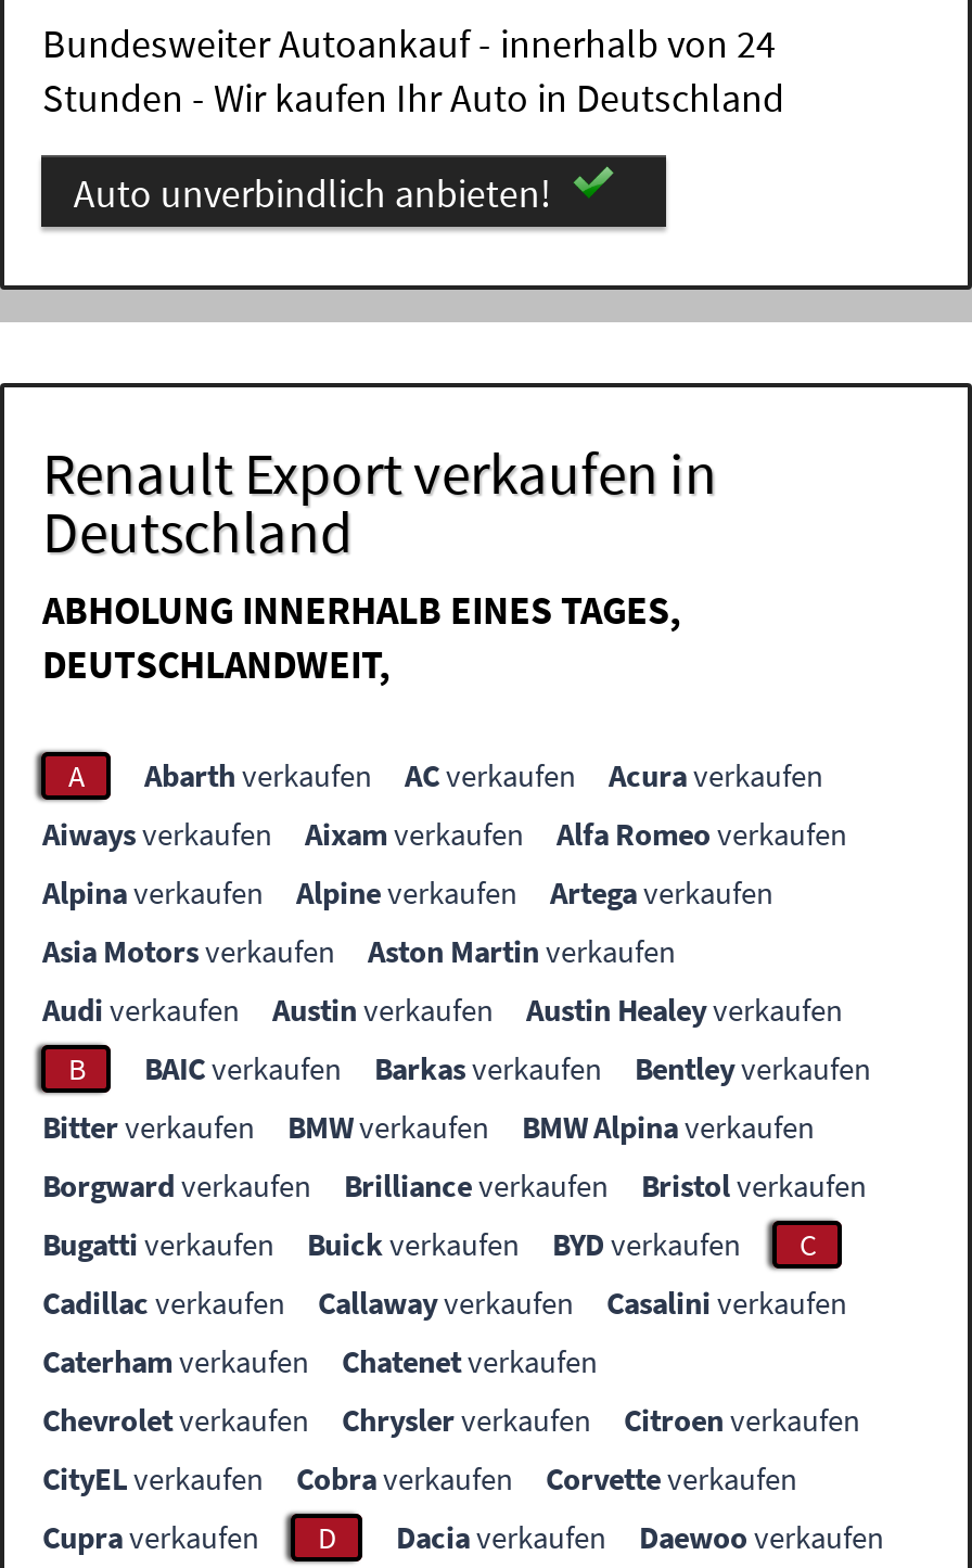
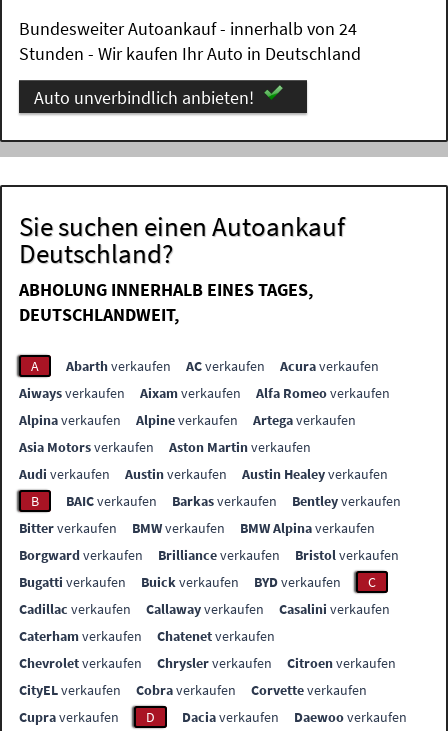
- Renault Export verkaufen in
- Deutschland
+ Sie suchen einen Autoankauf
+ Deutschland?
